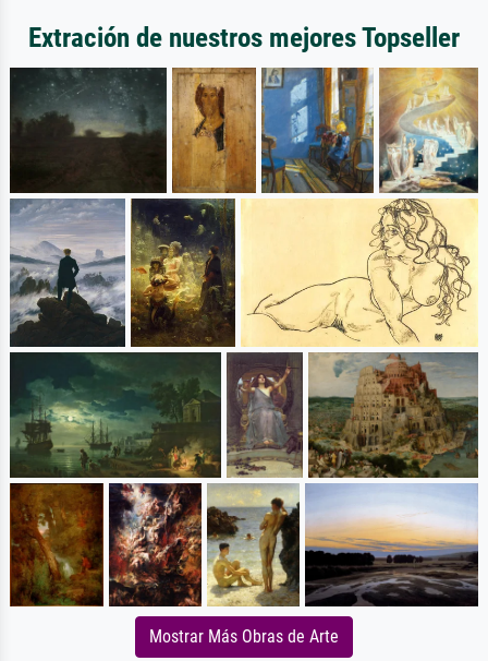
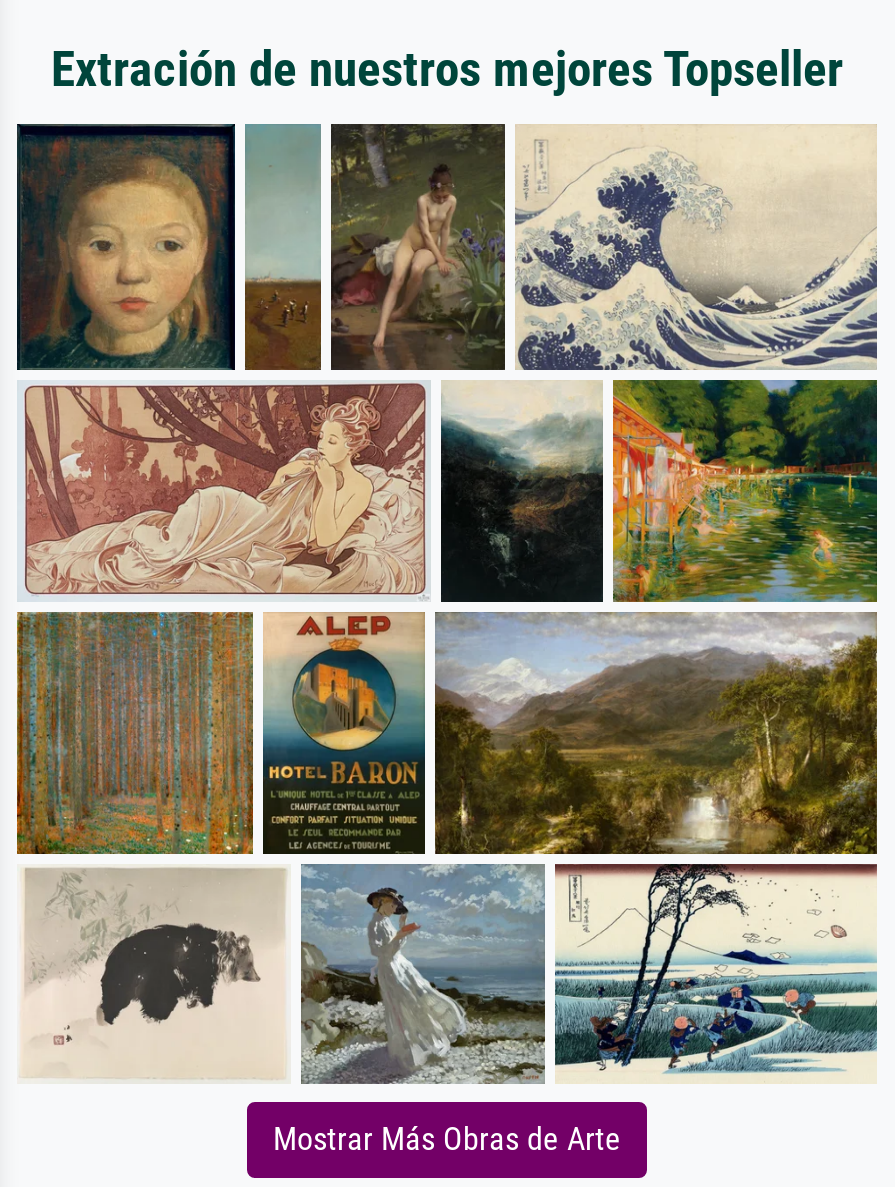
- [image]
+ [image]
